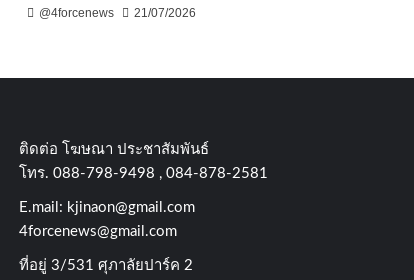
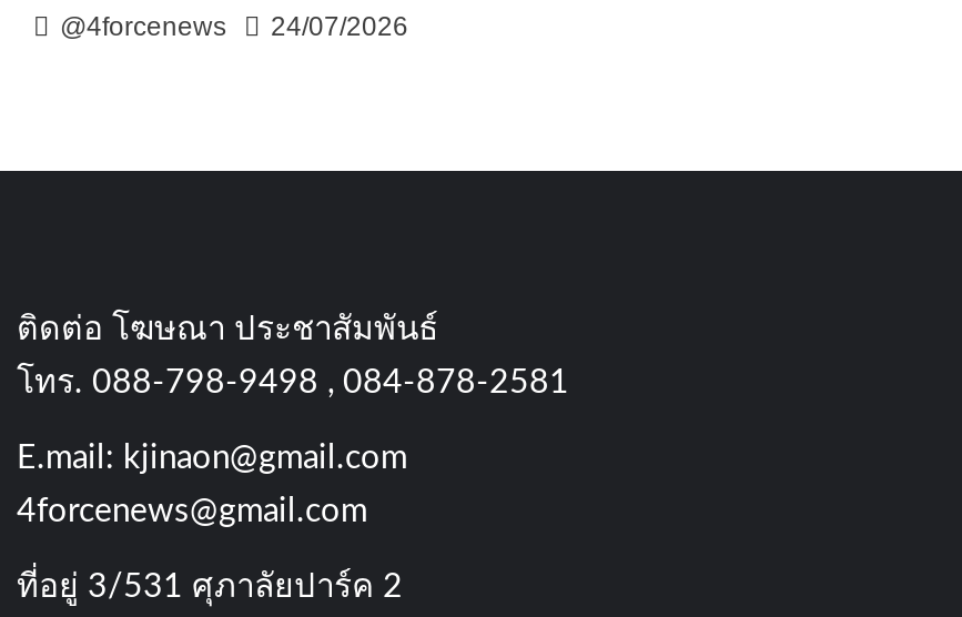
- @4forcenews 21/07/2026
+ @4forcenews 24/07/2026
